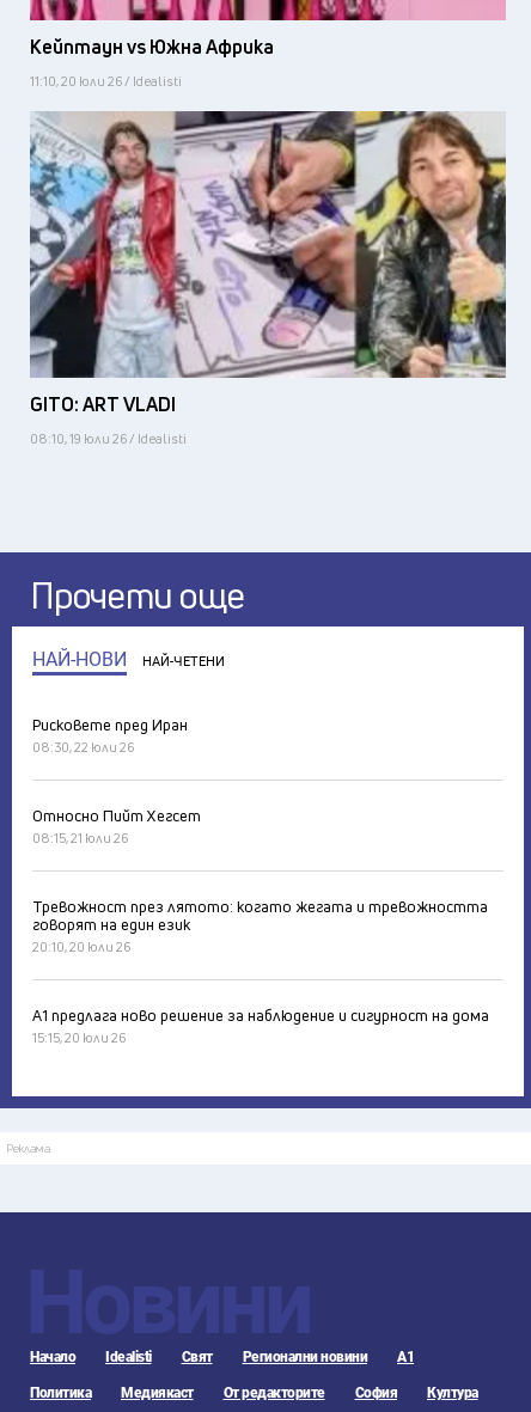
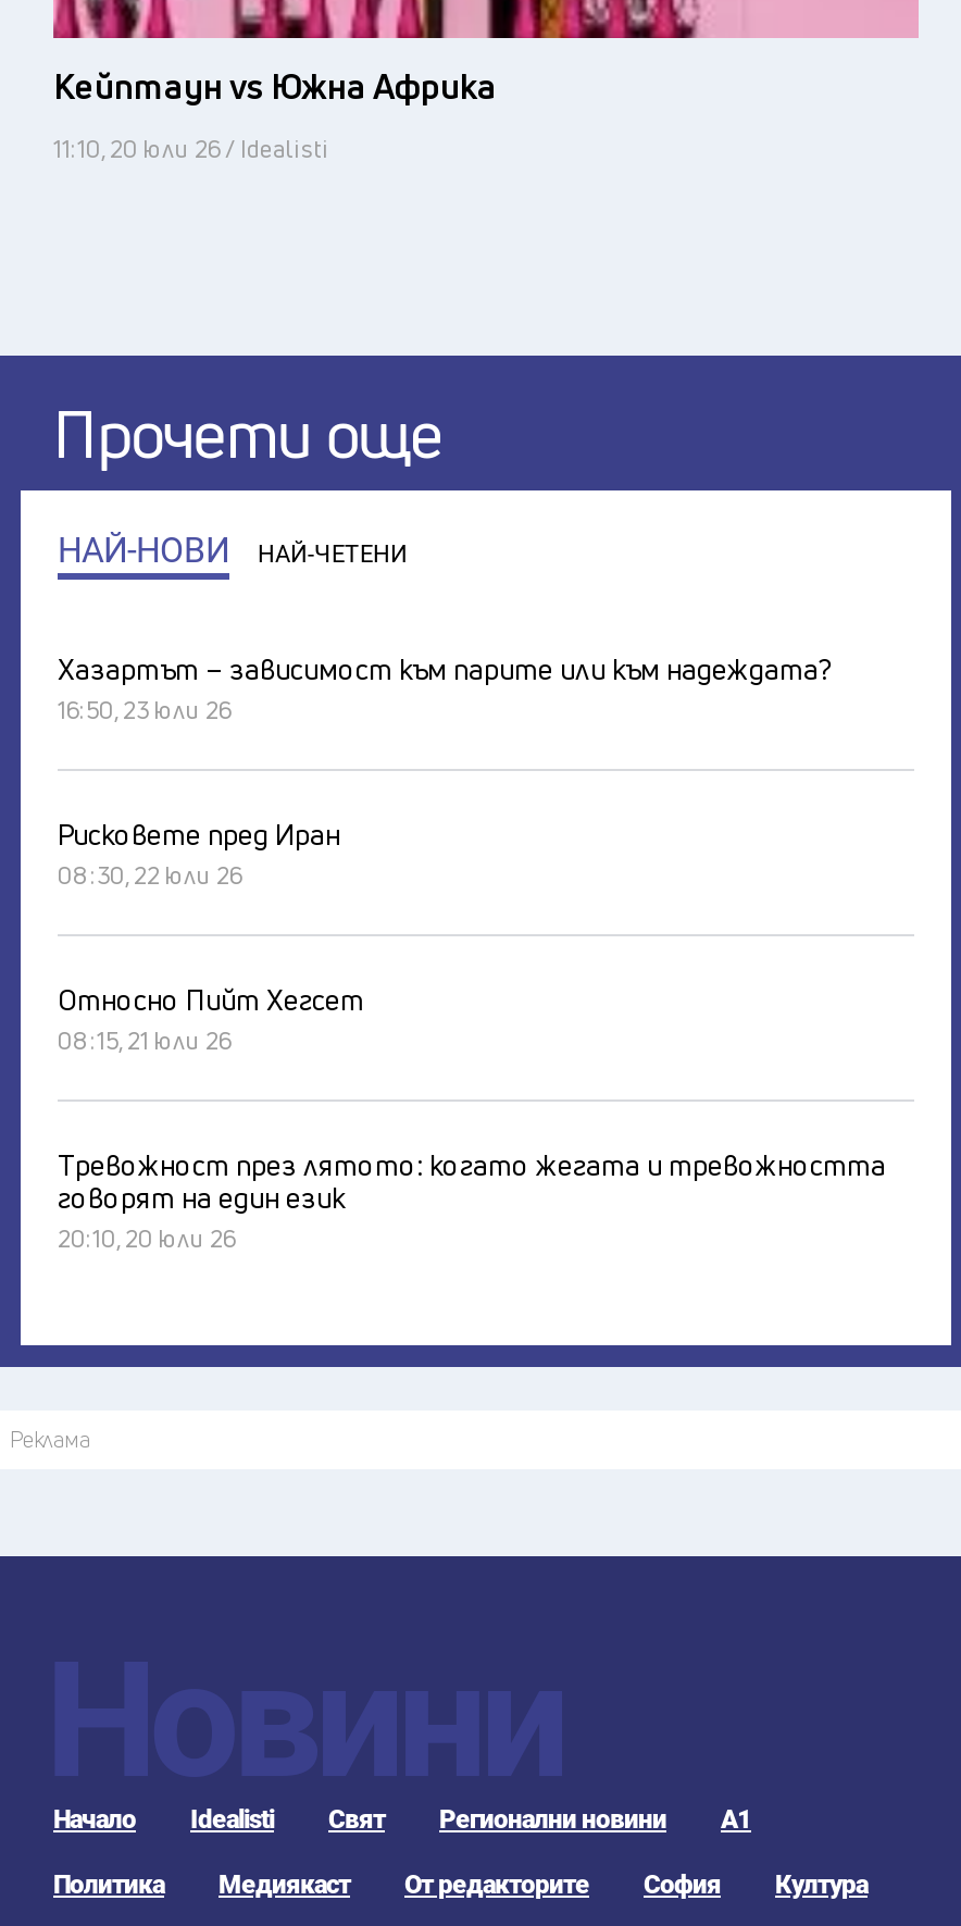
- [image]
- GITO: ART VLADI
- 08:10, 19 юли 26 / Idealisti

+ Хазартът – зависимост към парите или към надеждата?
+ 16:50, 23 юли 26

- А1 предлага ново решение за наблюдение и сигурност на дома
- 15:15, 20 юли 26
